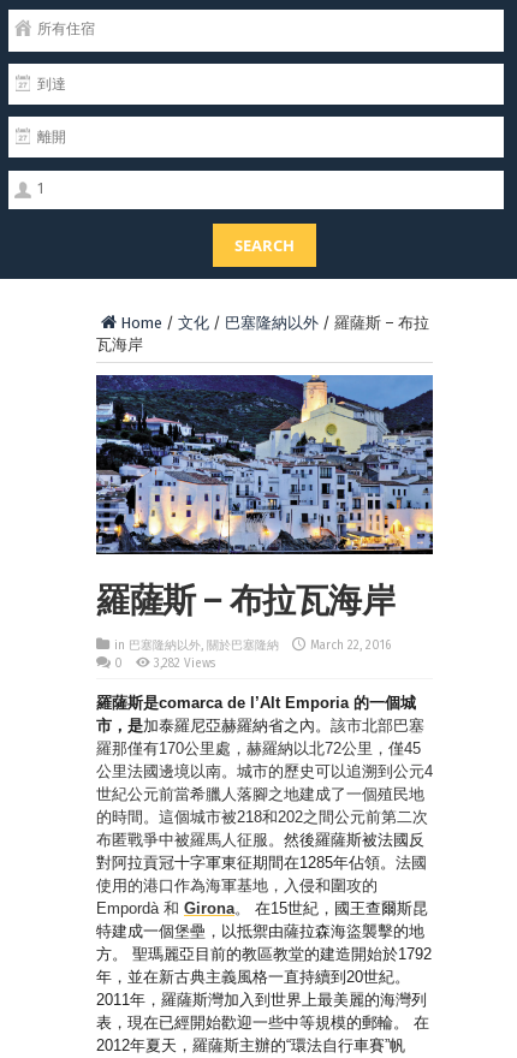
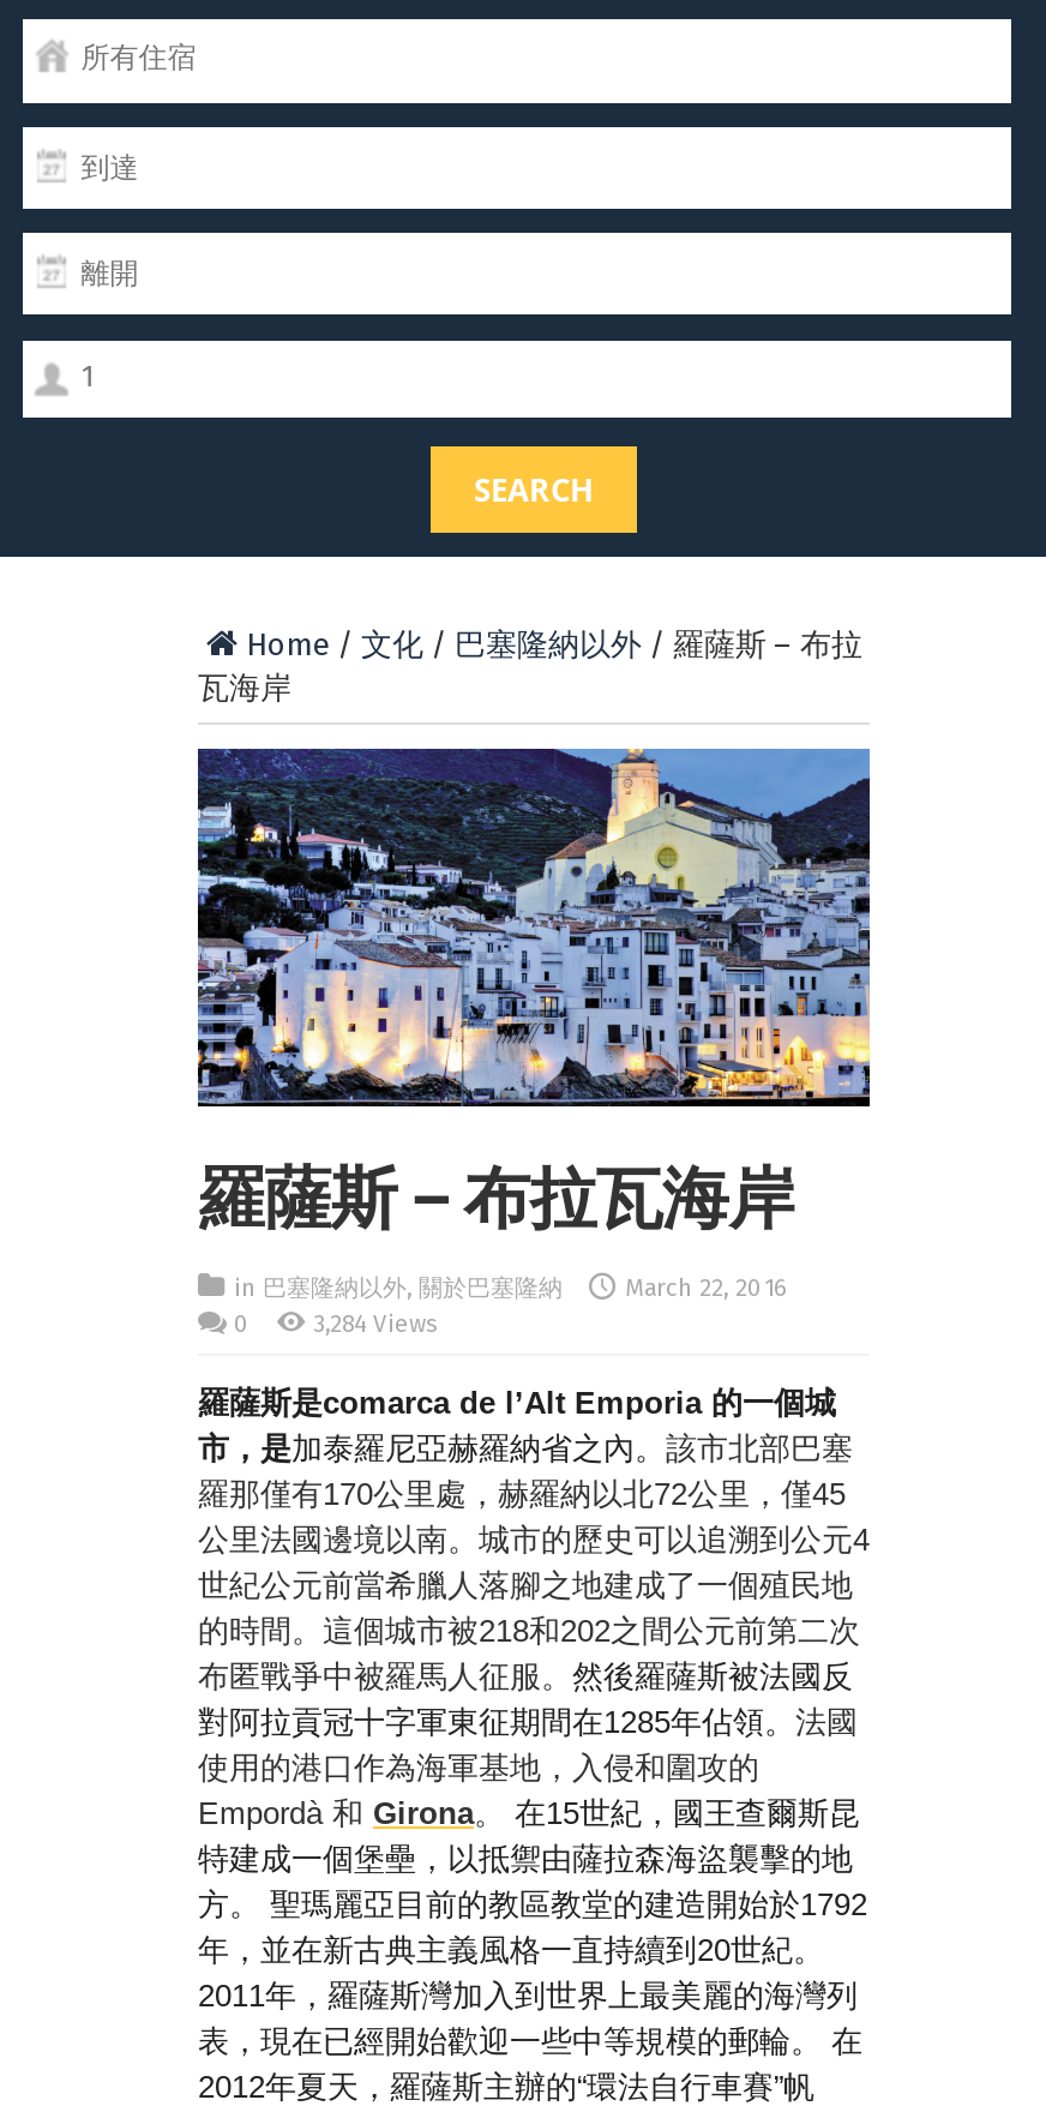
- 3,282 Views
+ 3,284 Views
